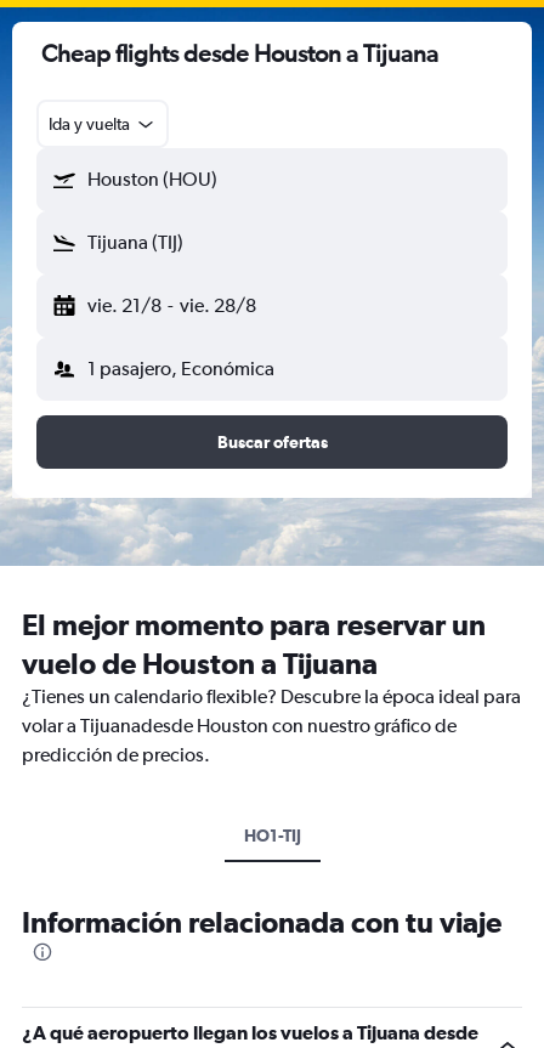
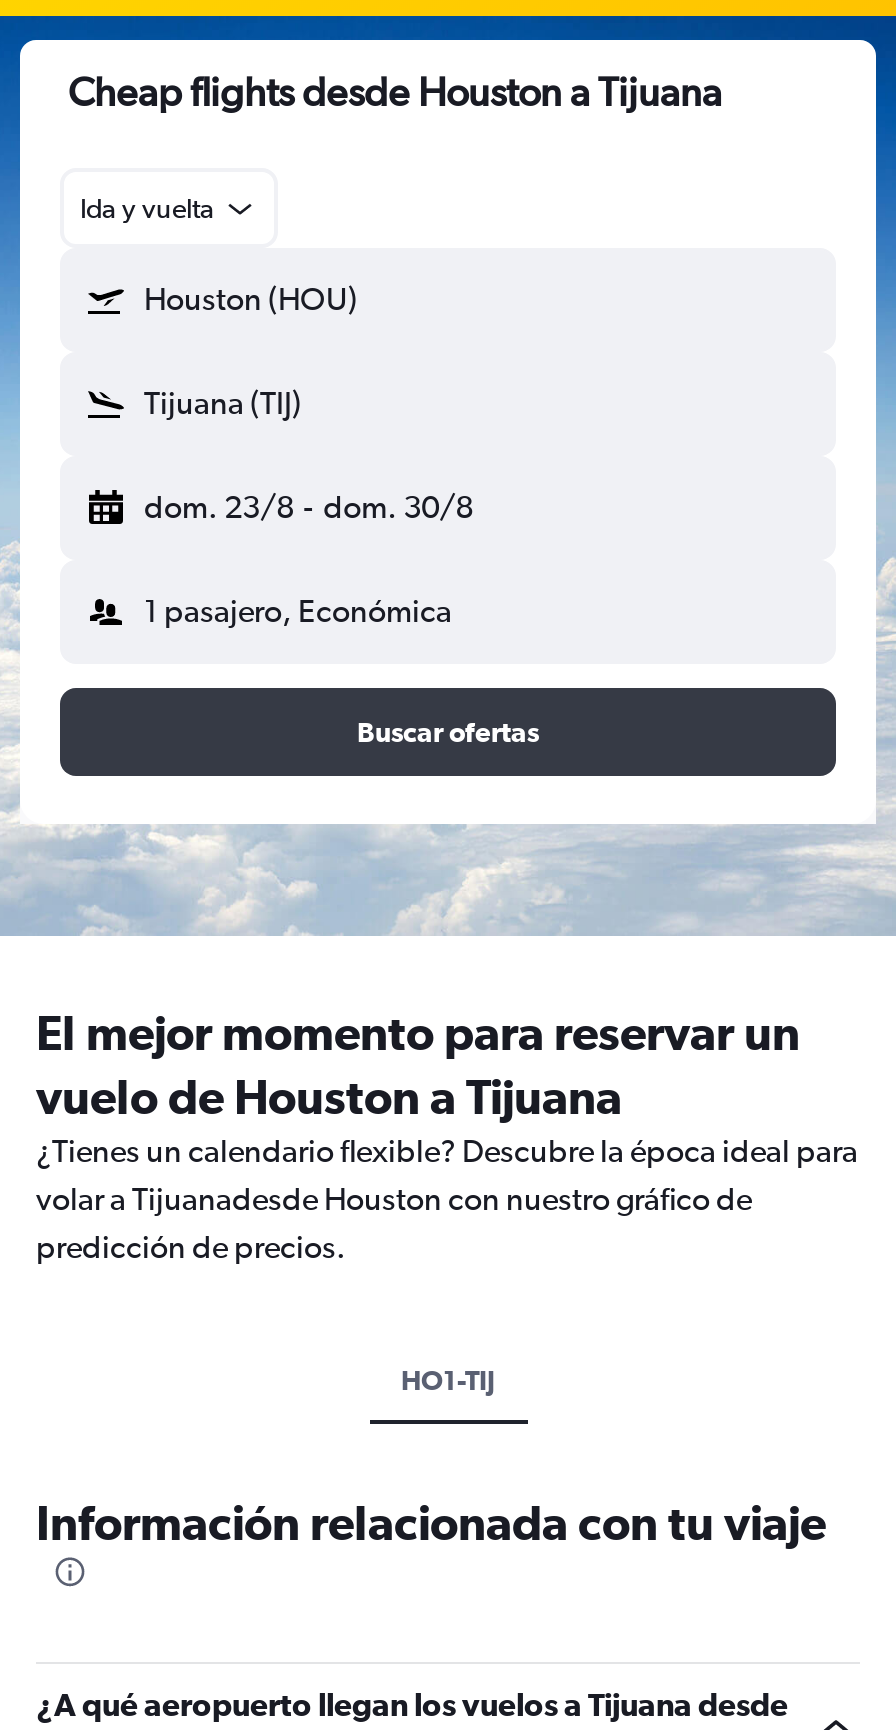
- vie. 21/8 - vie. 28/8
+ dom. 23/8 - dom. 30/8
